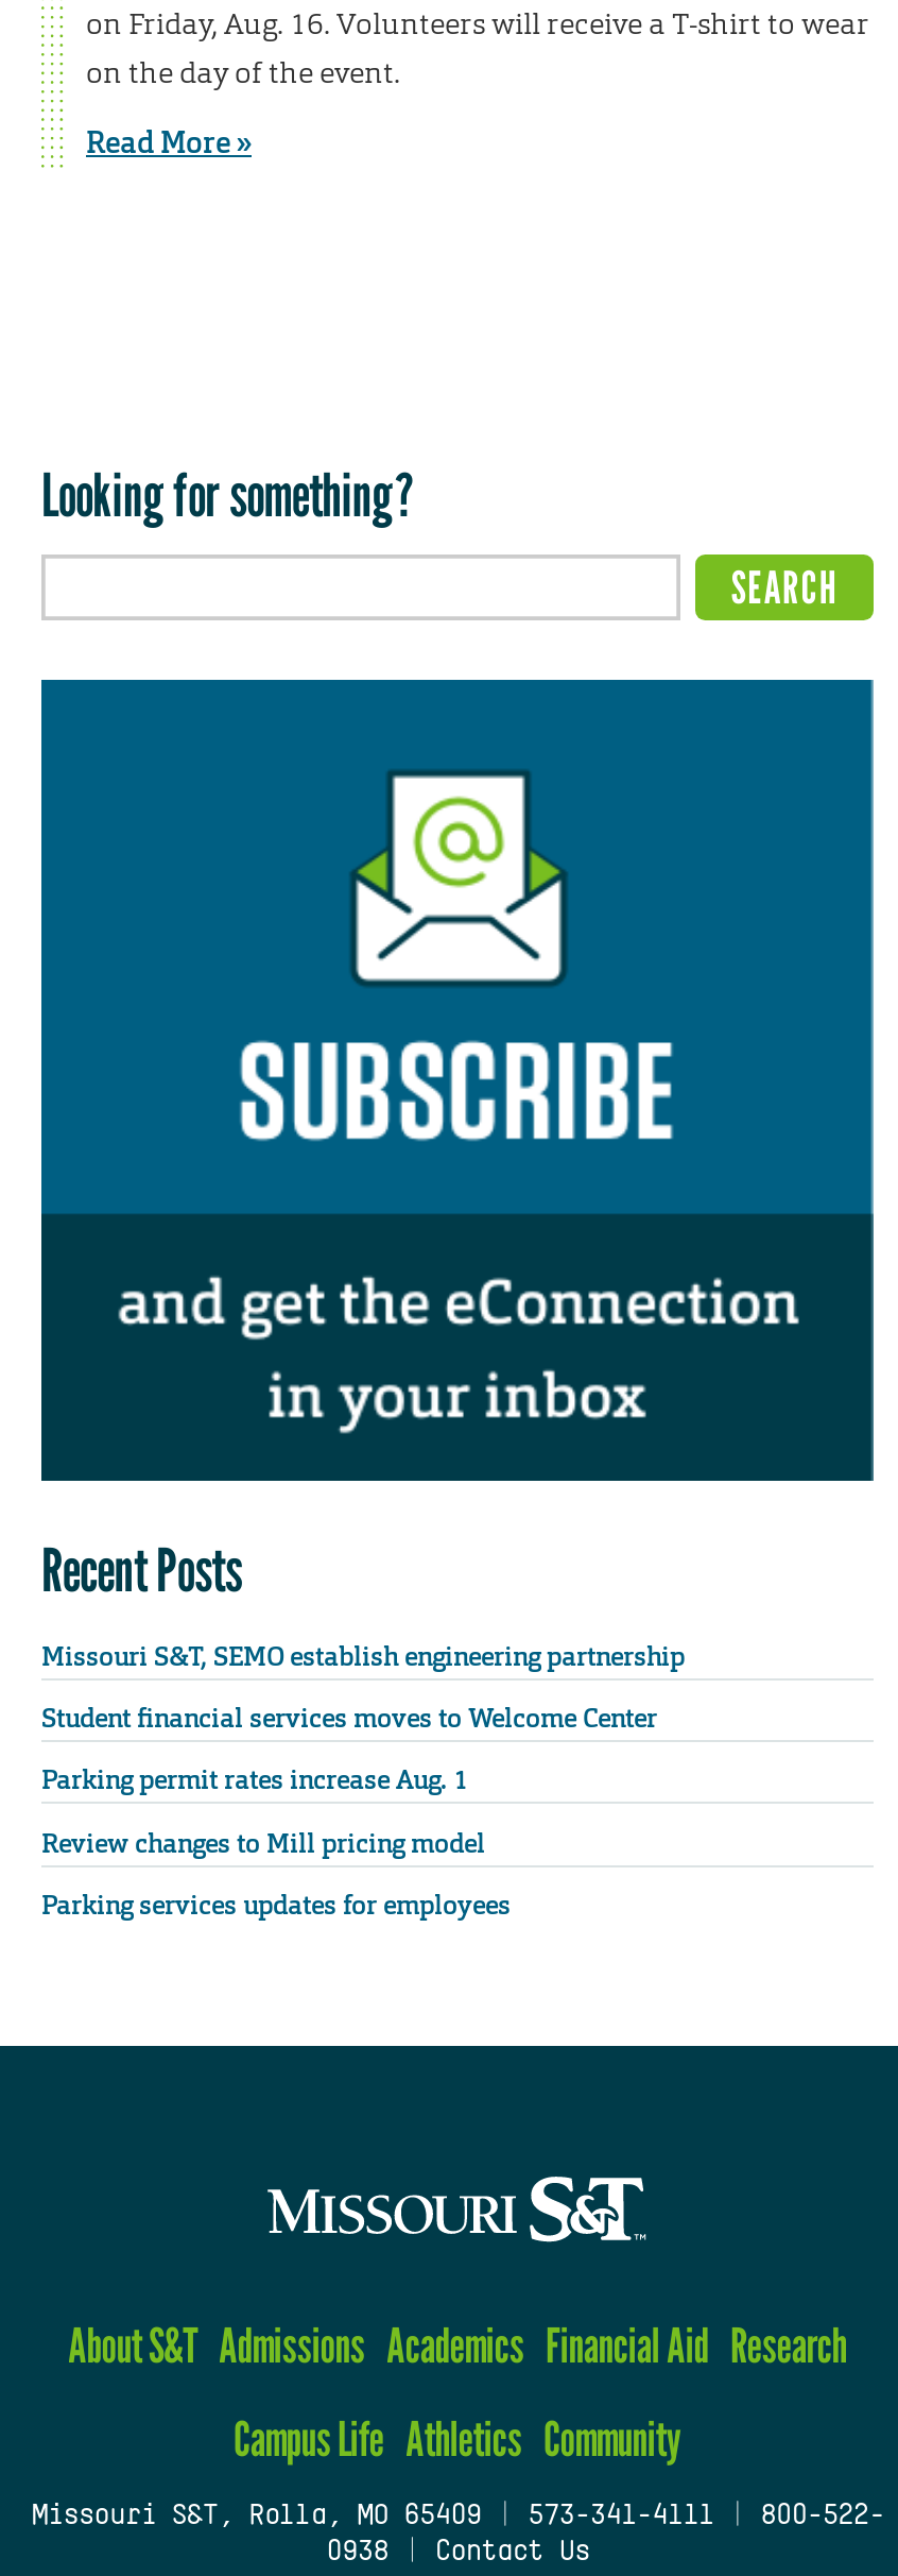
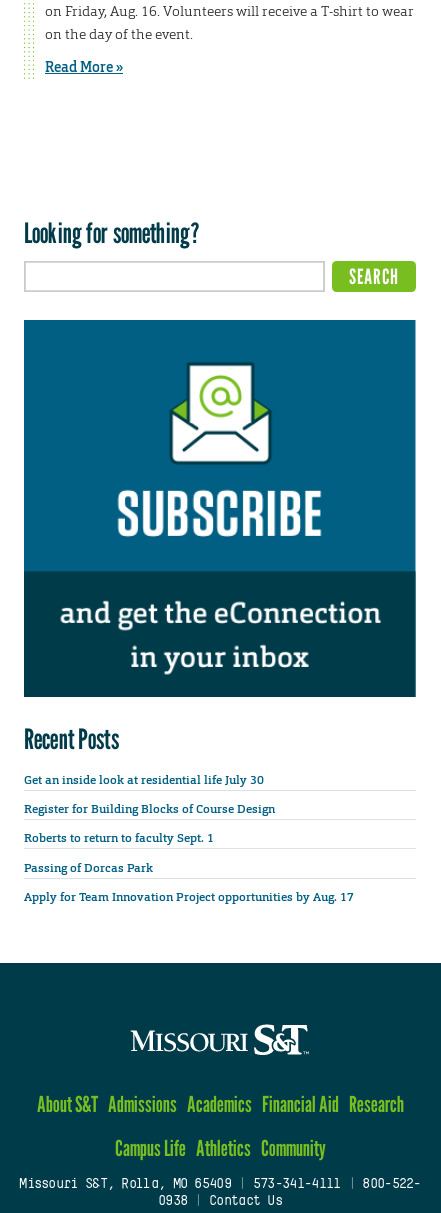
- Missouri S&T, SEMO establish engineering partnership
+ Get an inside look at residential life July 30

- Student financial services moves to Welcome Center
+ Register for Building Blocks of Course Design

- Parking permit rates increase Aug. 1
+ Roberts to return to faculty Sept. 1

- Review changes to Mill pricing model
+ Passing of Dorcas Park

- Parking services updates for employees
+ Apply for Team Innovation Project opportunities by Aug. 17
